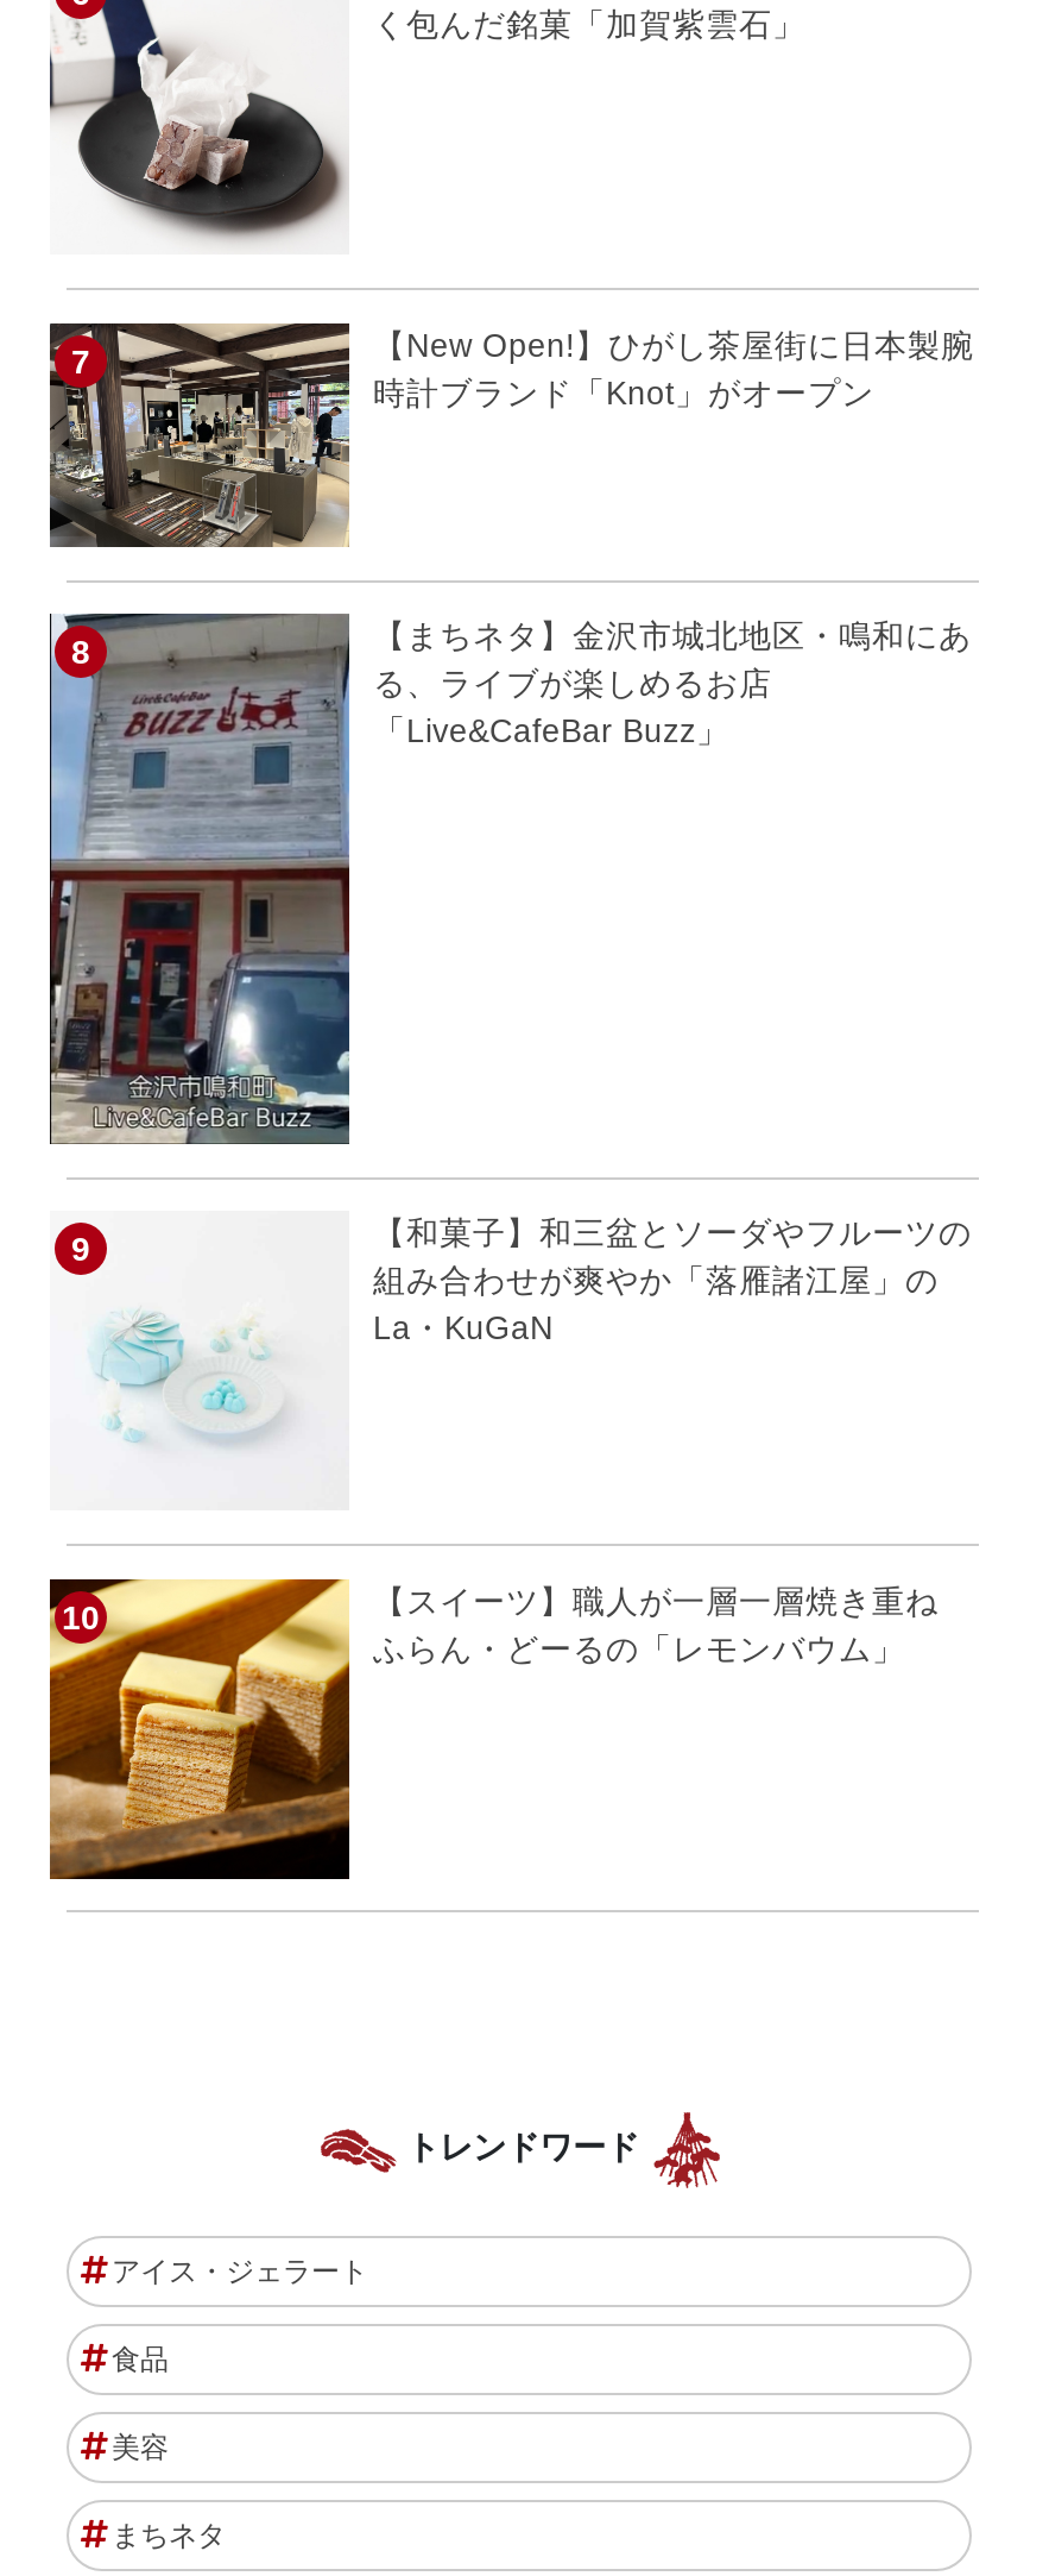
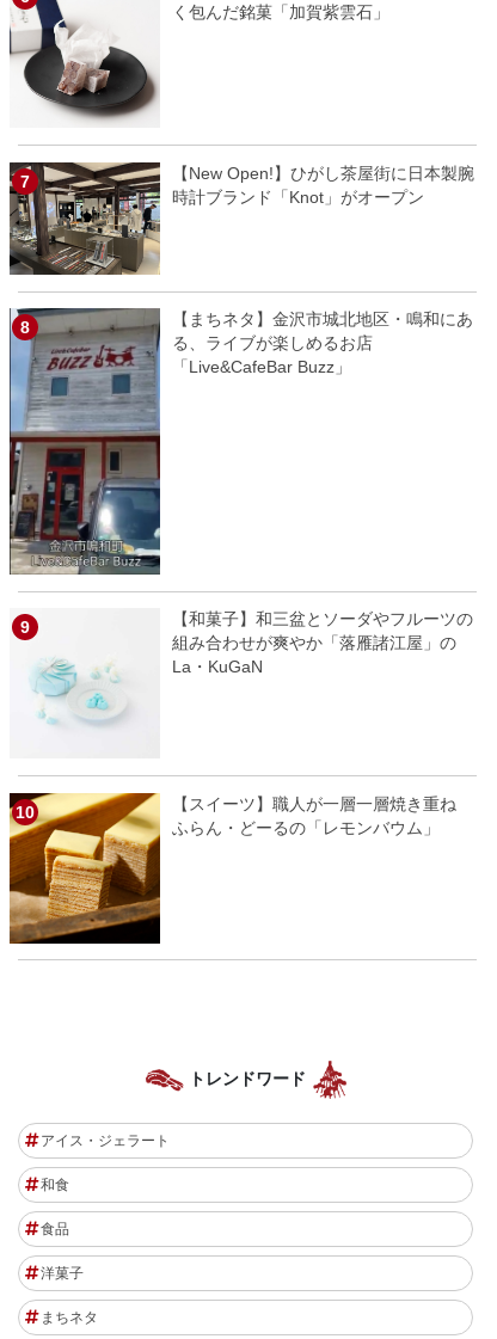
+ 和食

- 美容
+ 洋菓子
